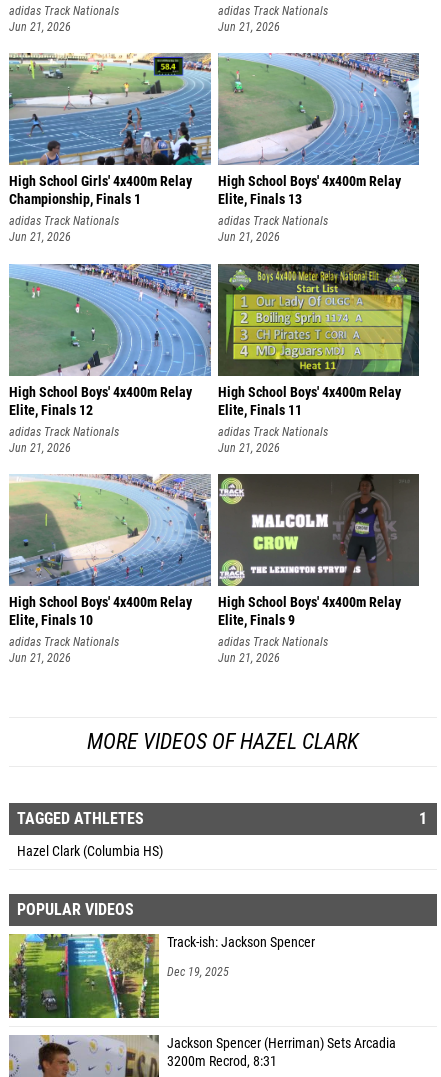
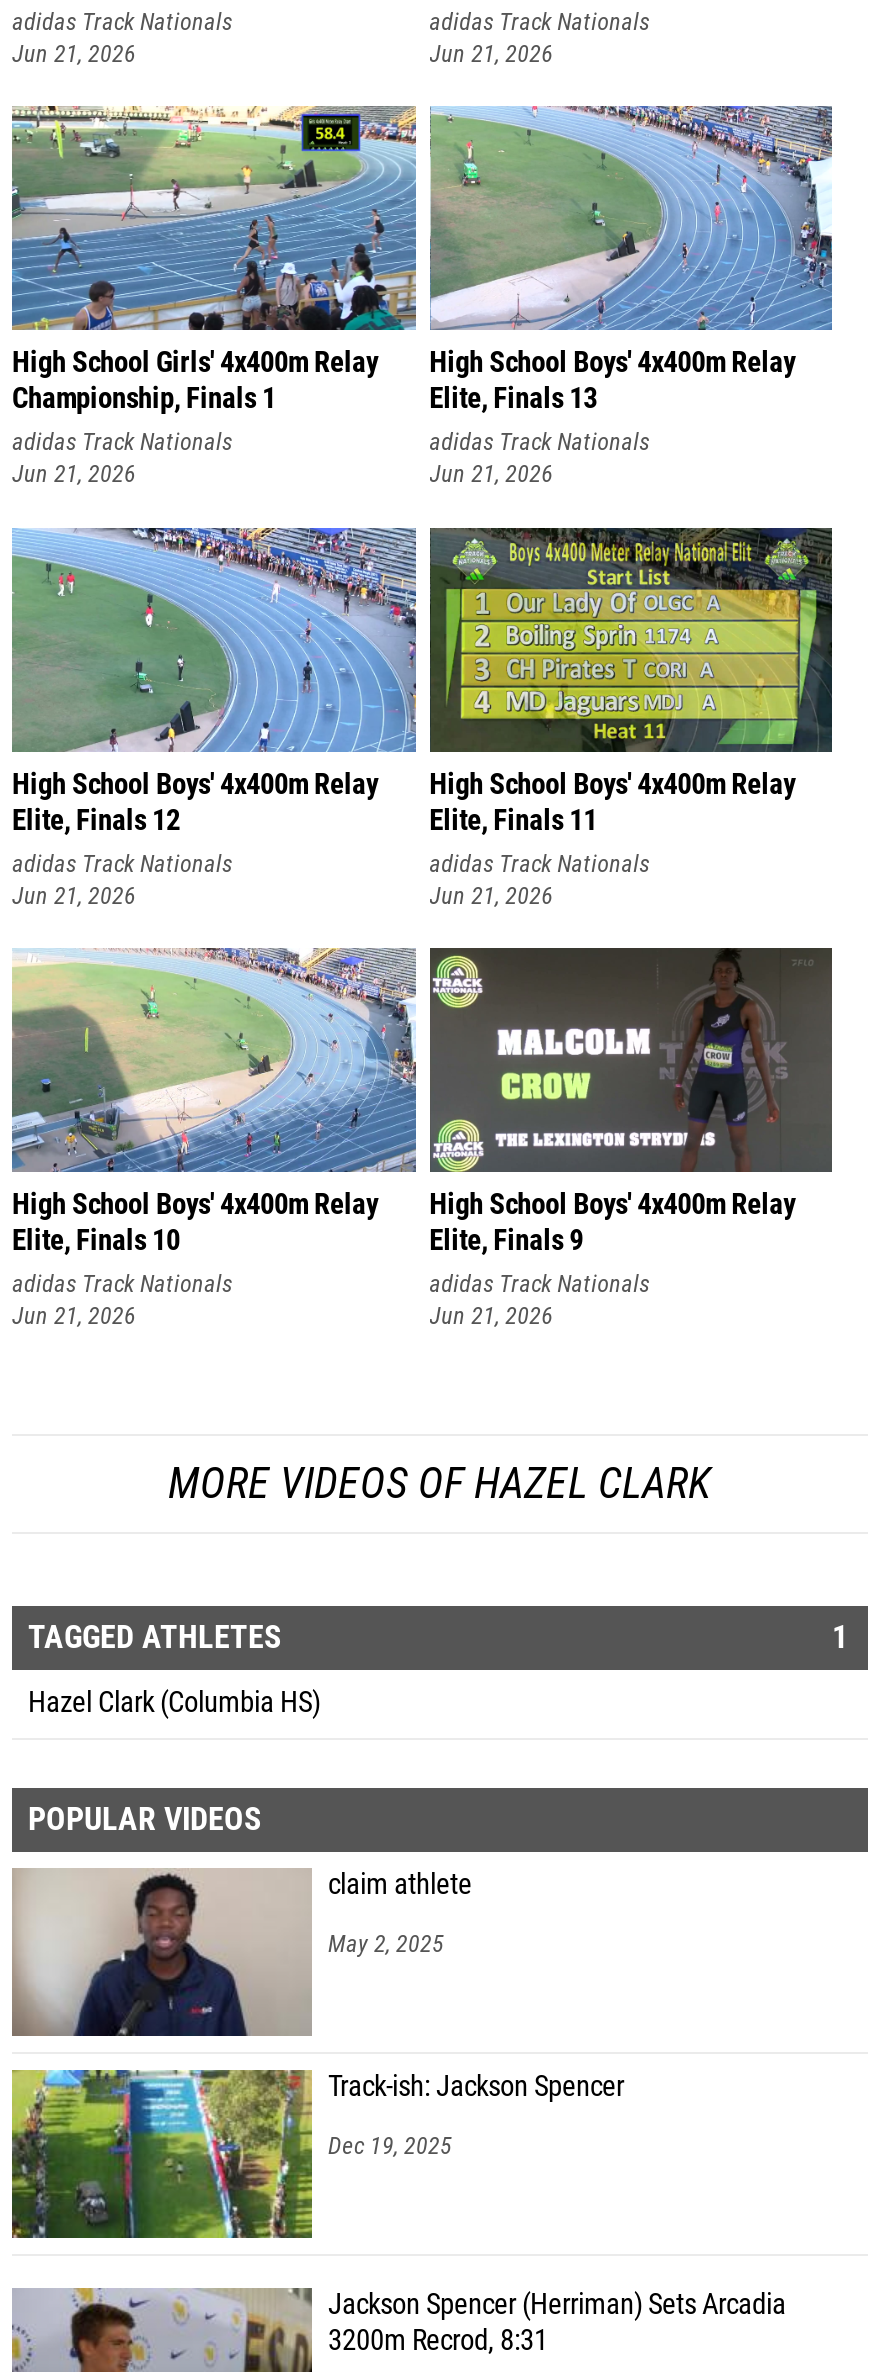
+ [image]
+ claim athlete
+ May 2, 2025
